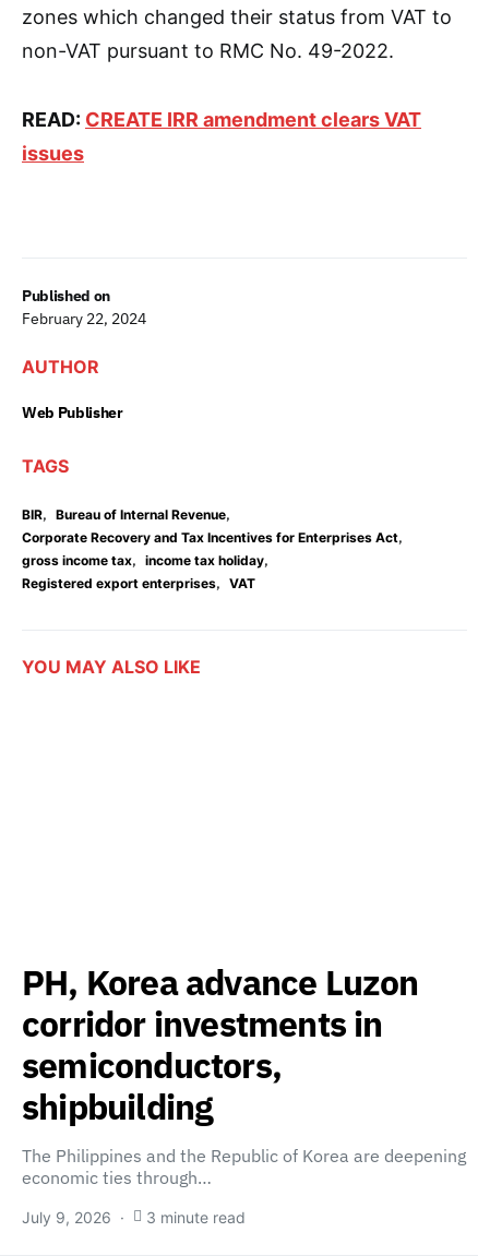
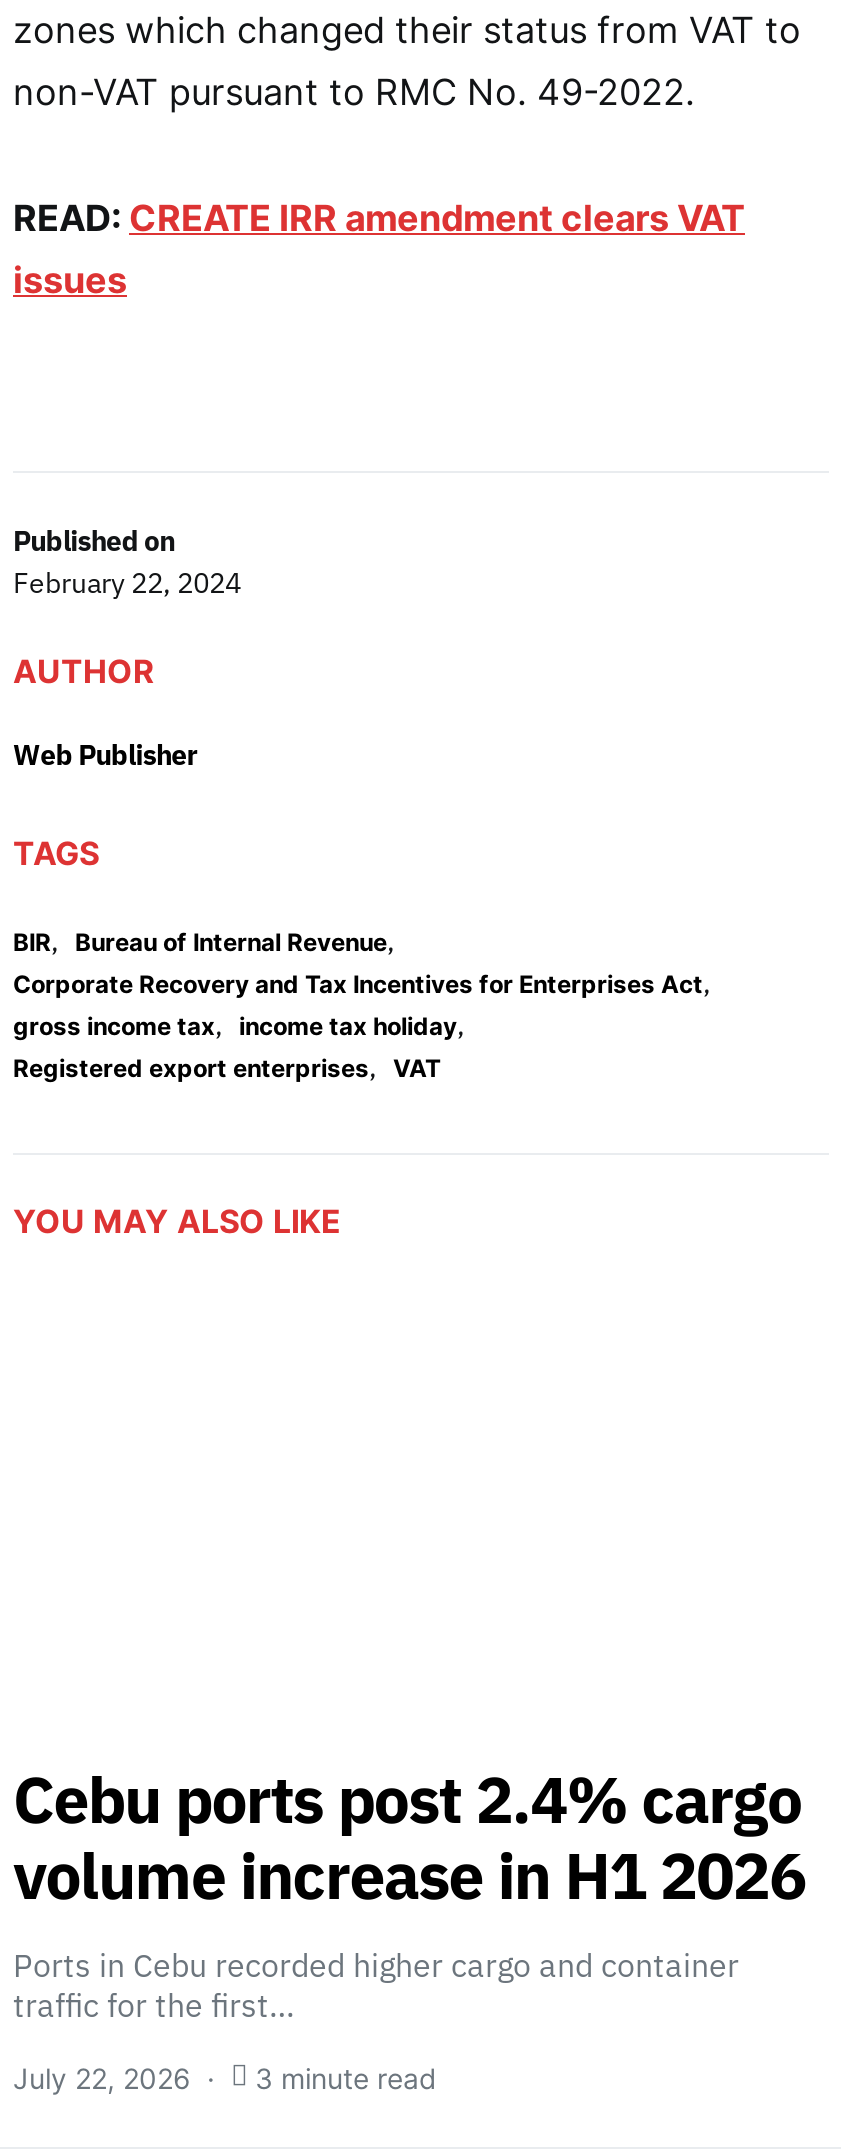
- PH, Korea advance Luzon
- corridor investments in
- semiconductors,
- shipbuilding
- The Philippines and the Republic of Korea are deepening
- economic ties through…
+ Cebu ports post 2.4% cargo
+ volume increase in H1 2026
+ Ports in Cebu recorded higher cargo and container
+ traffic for the first…

- July 9, 2026 3 minute read
+ July 22, 2026 3 minute read
